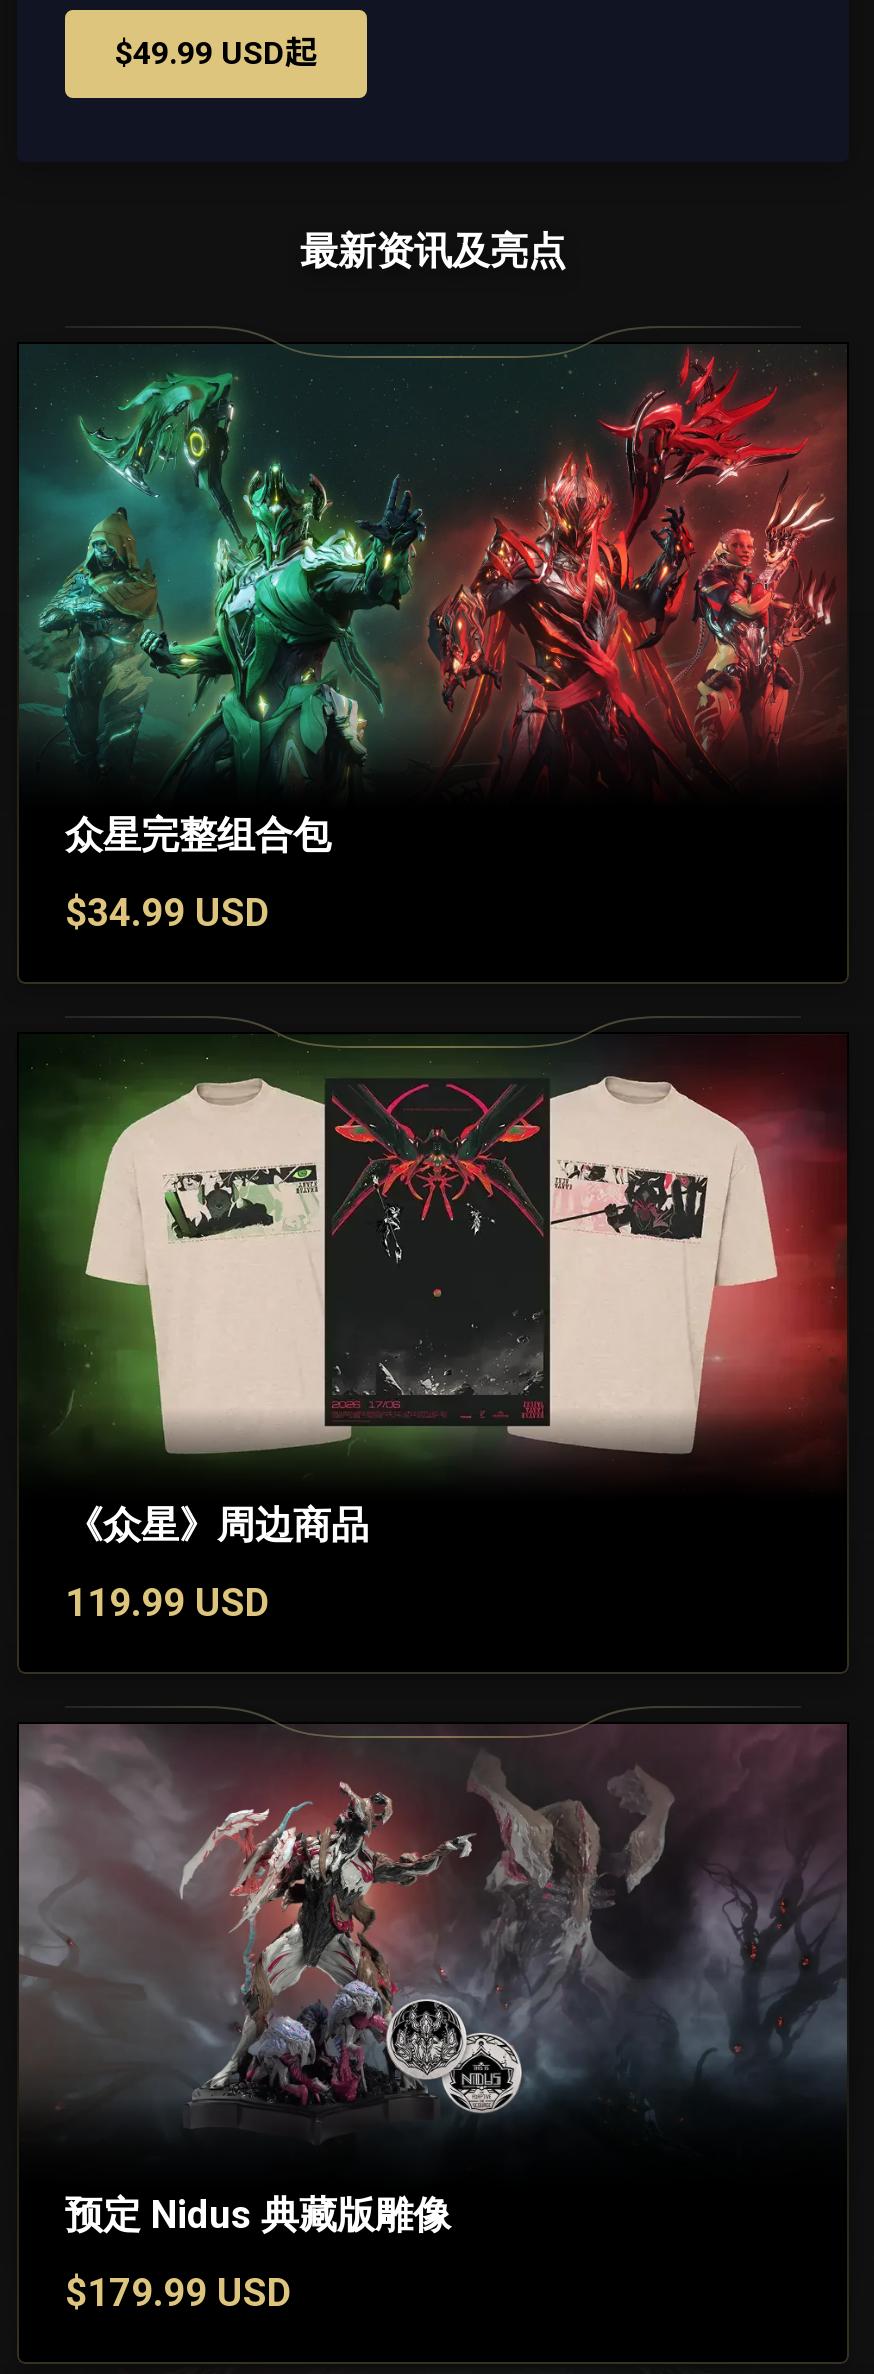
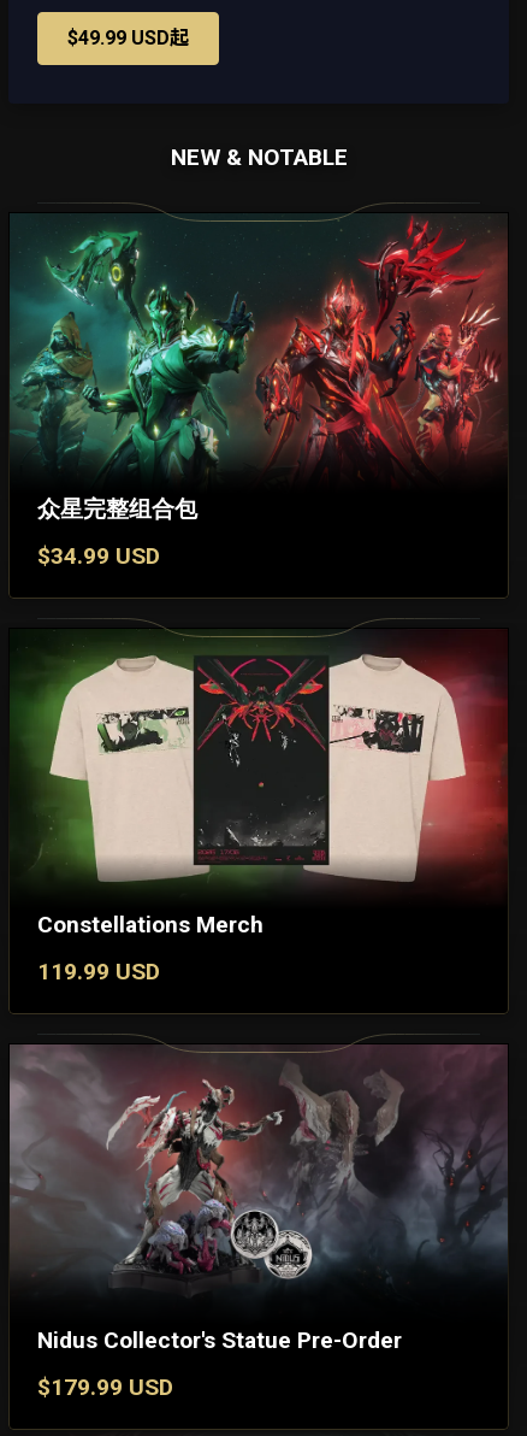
- 最新资讯及亮点
+ NEW & NOTABLE

- 《众星》周边商品
+ Constellations Merch

- 预定 Nidus 典藏版雕像
+ Nidus Collector's Statue Pre-Order
